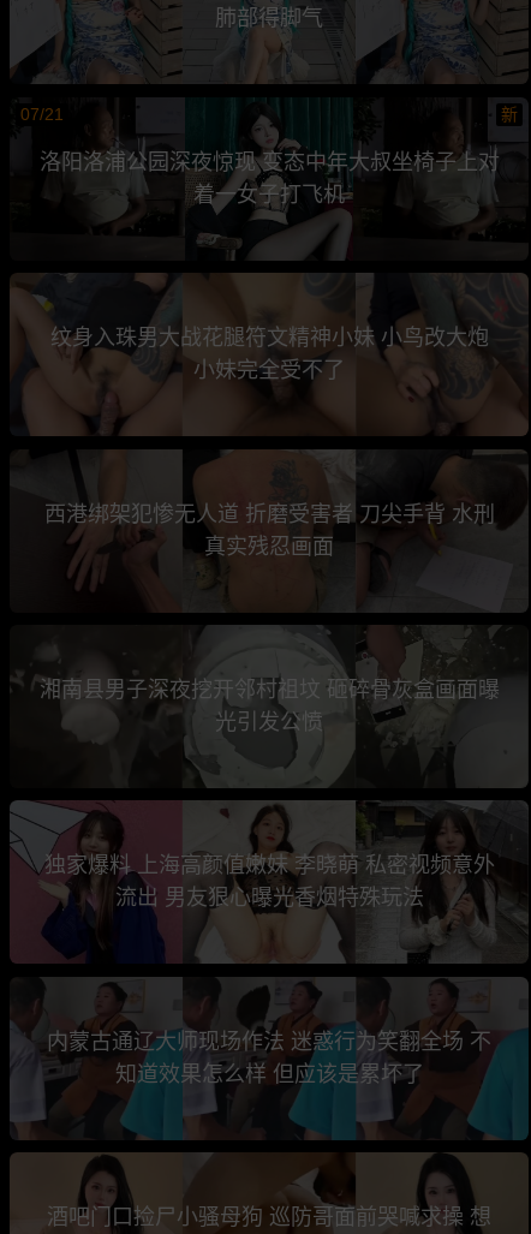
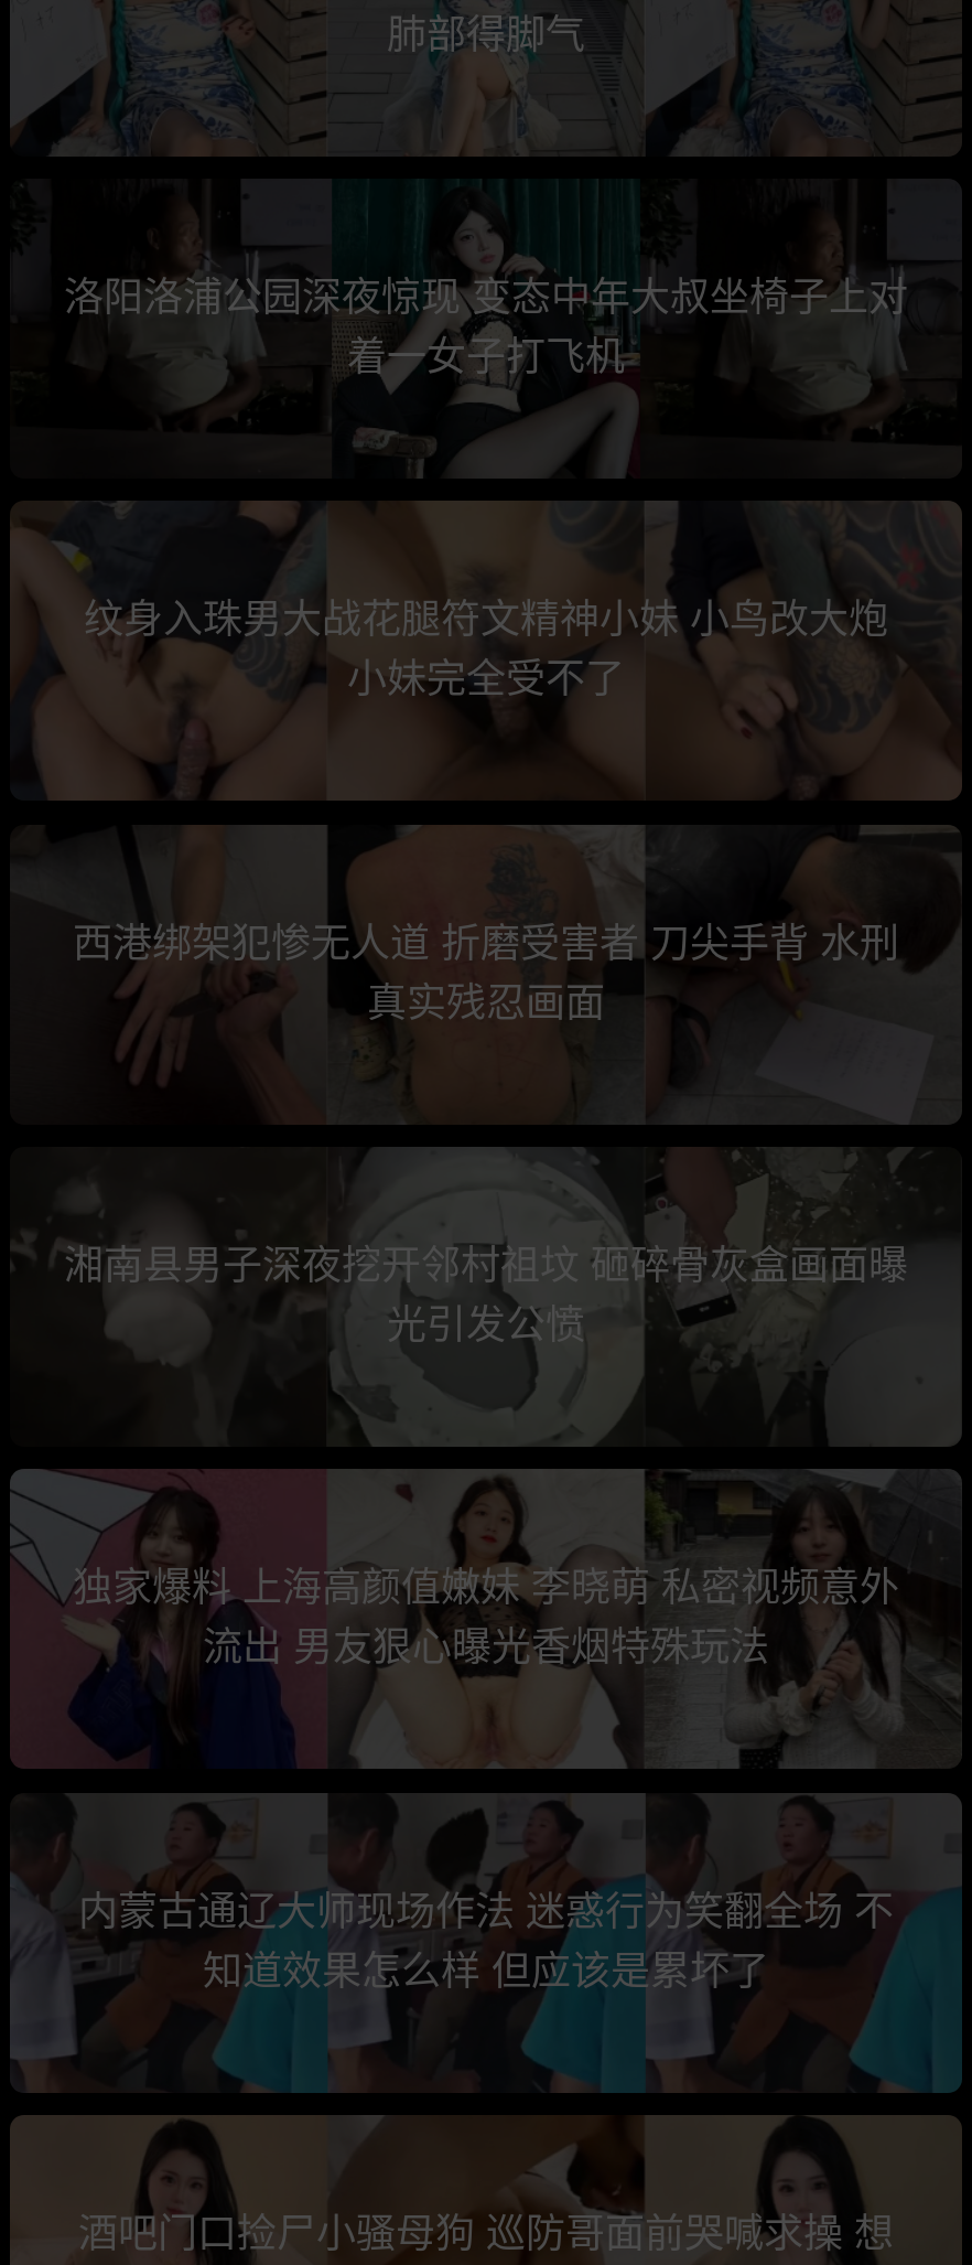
- 07/21
- 新
